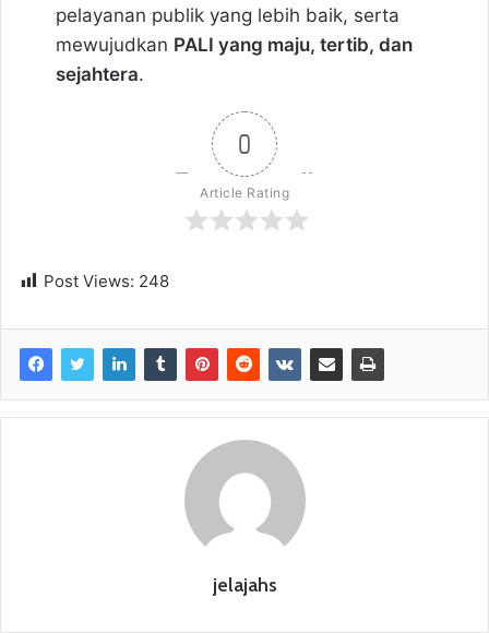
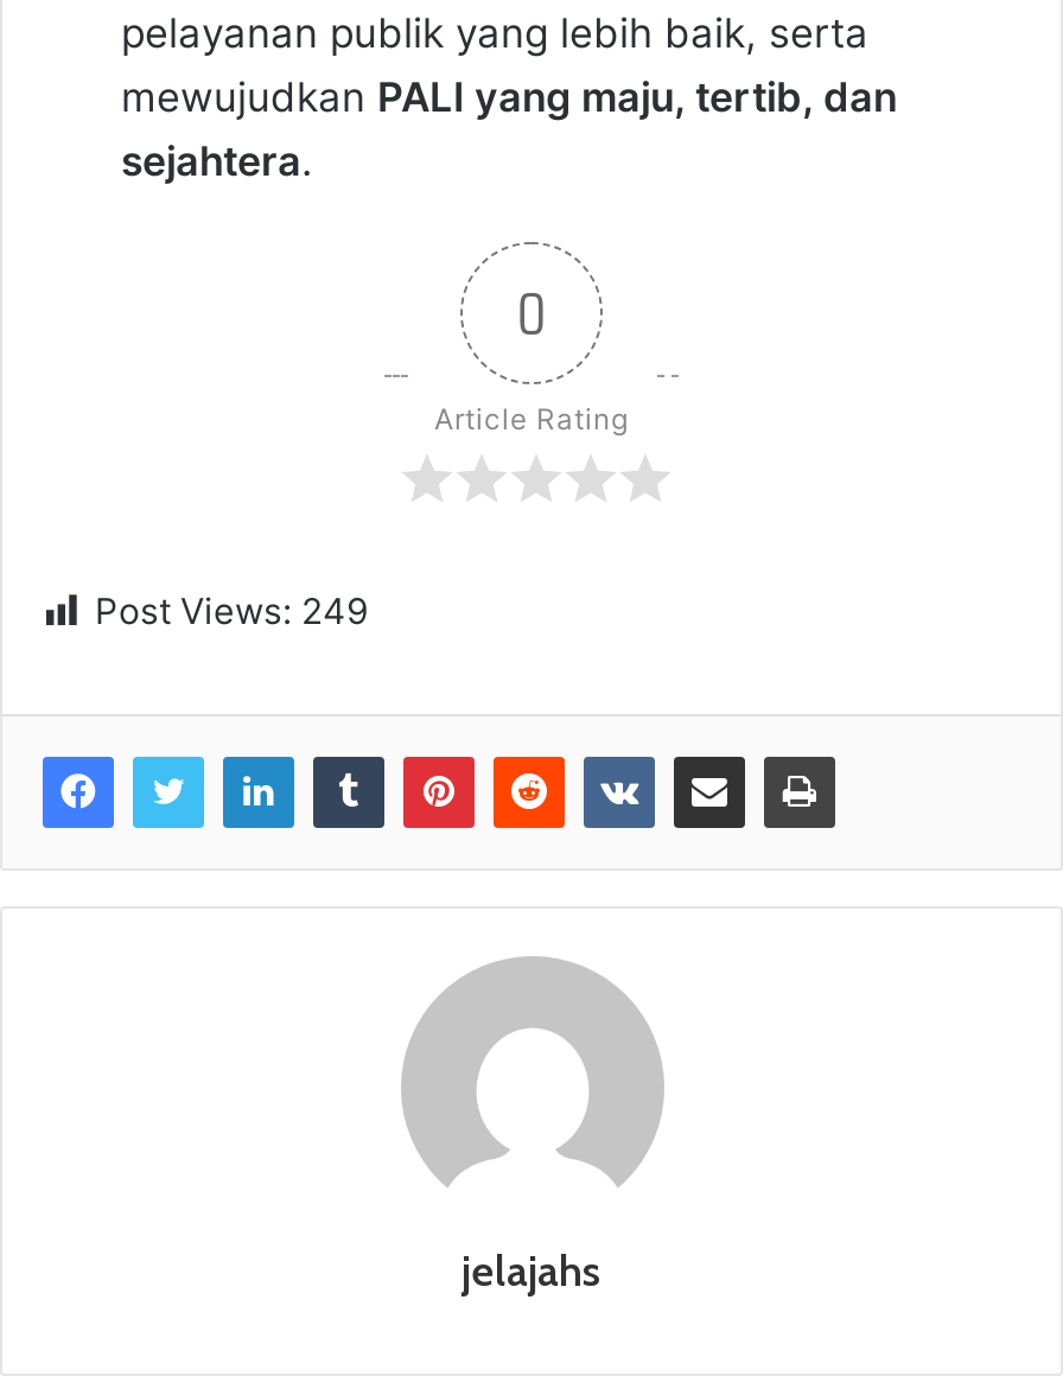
- Post Views: 248
+ Post Views: 249
